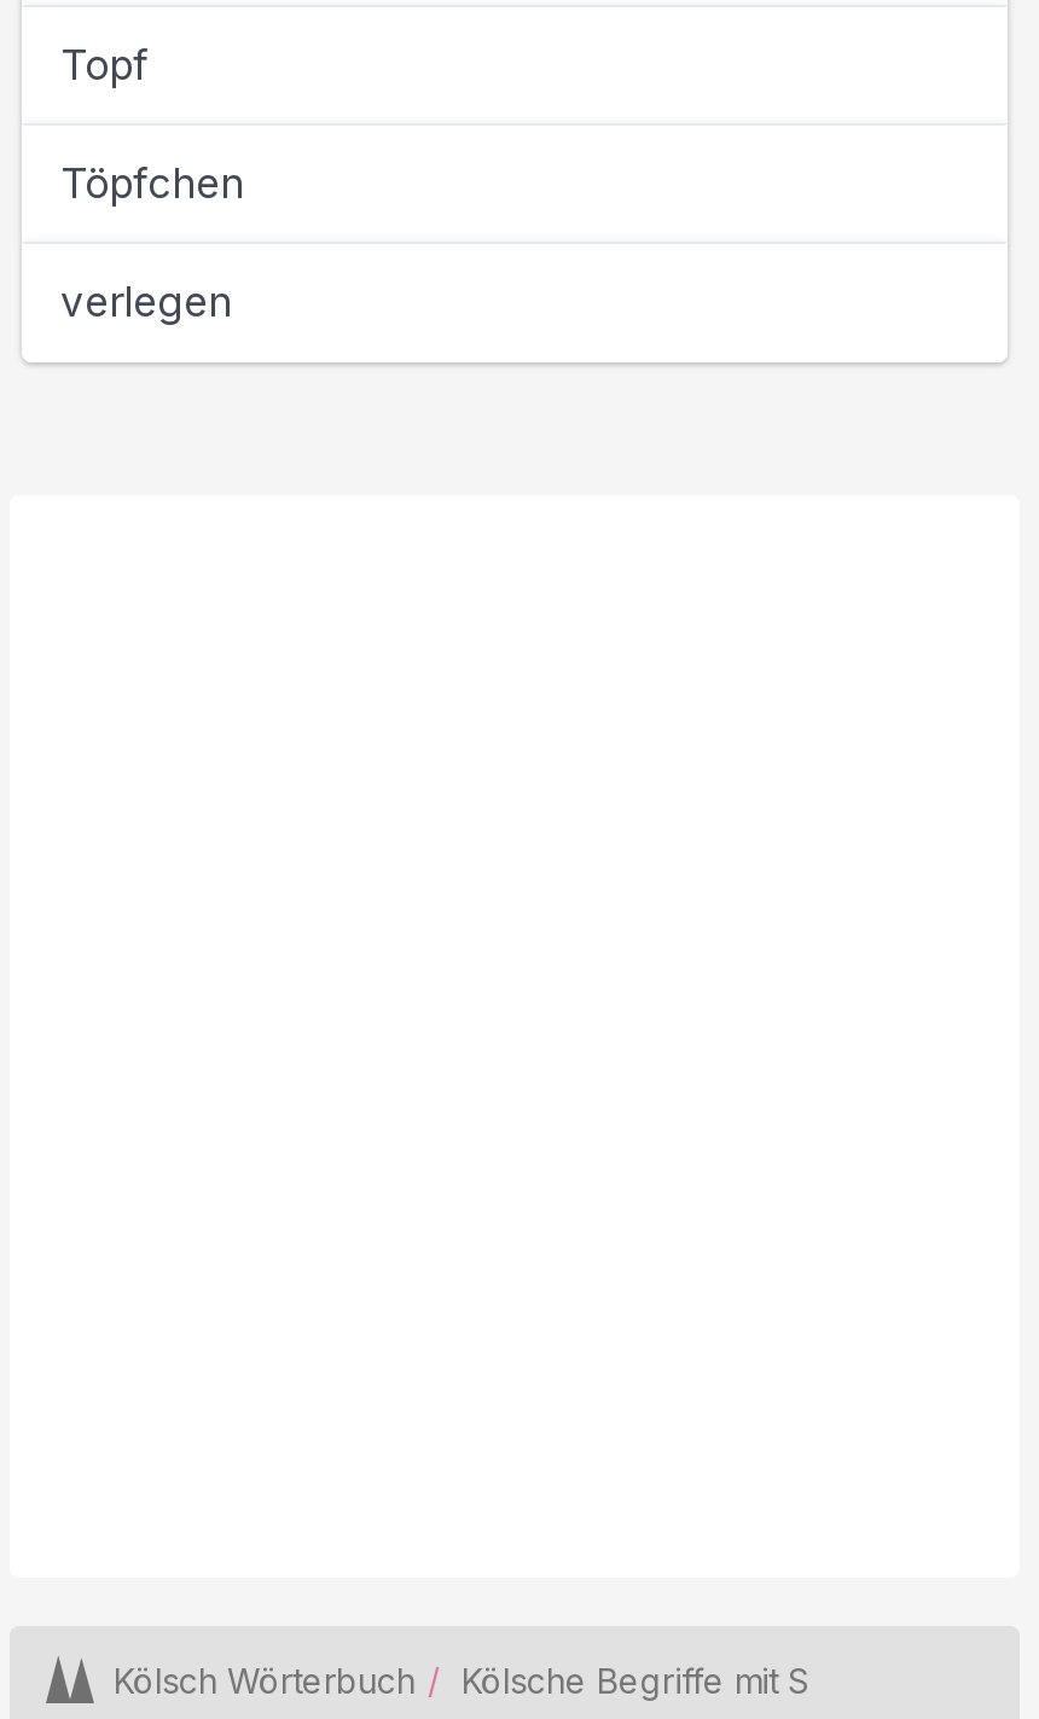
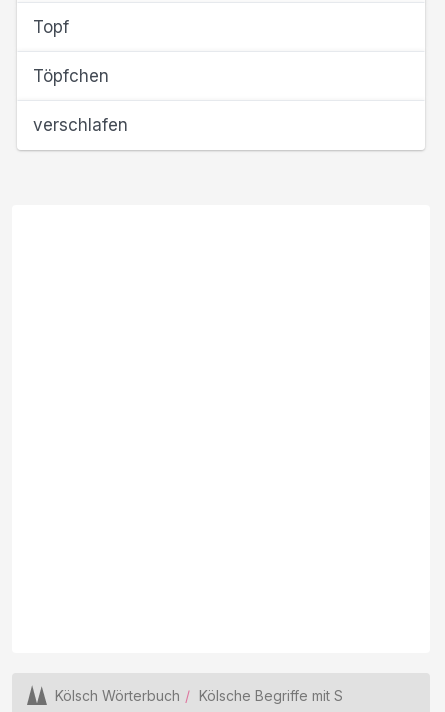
- verlegen
+ verschlafen
